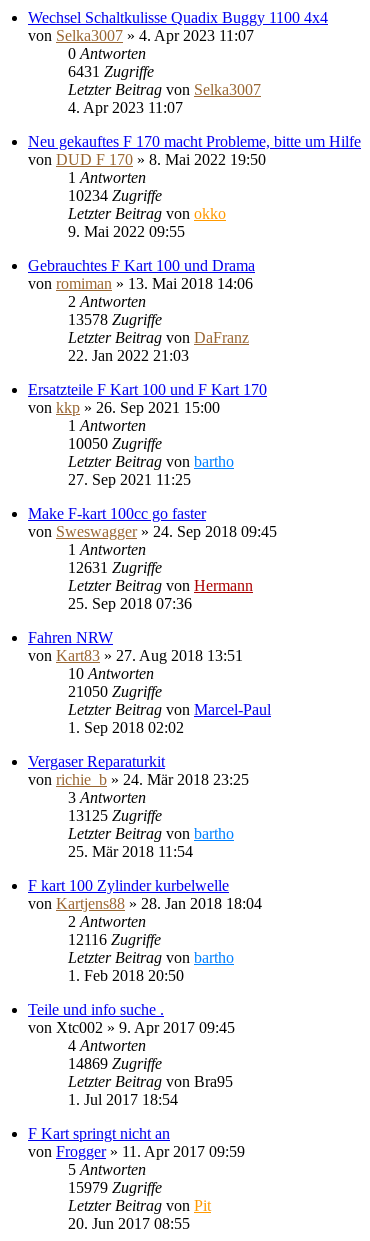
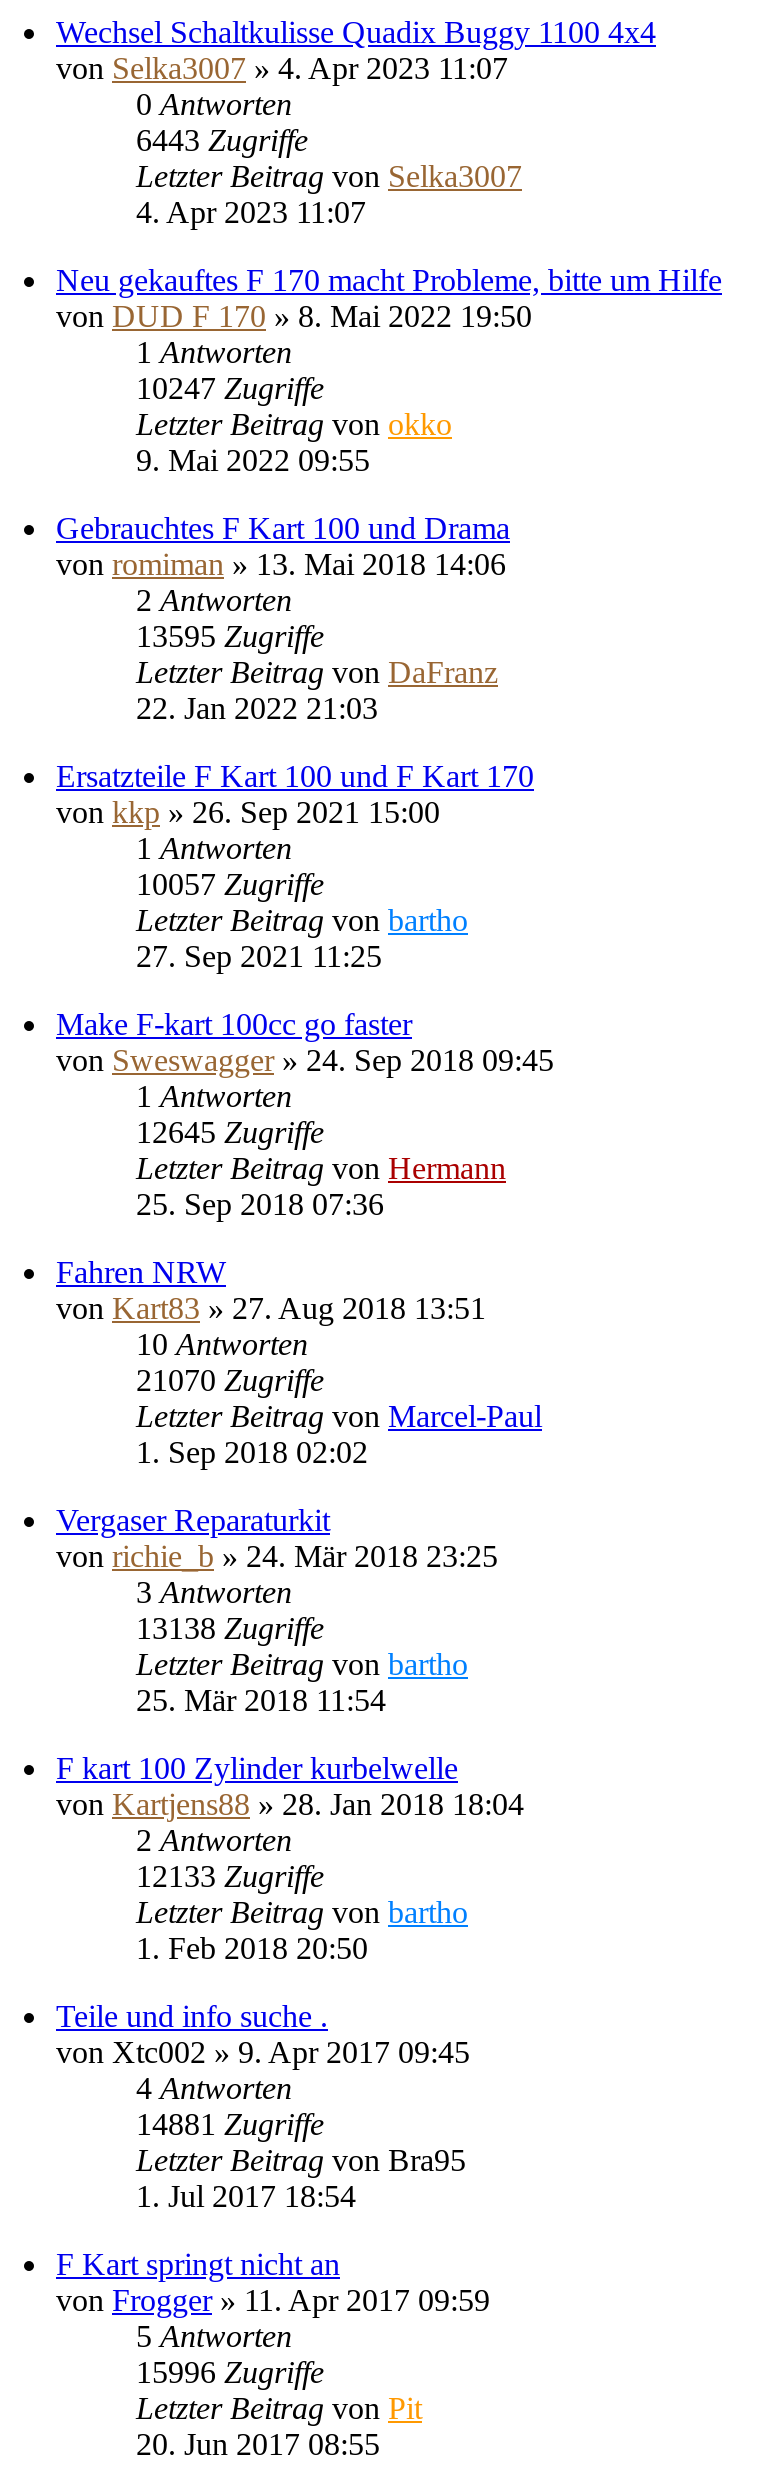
- 6431 Zugriffe
+ 6443 Zugriffe

- 10234 Zugriffe
+ 10247 Zugriffe

- 13578 Zugriffe
+ 13595 Zugriffe

- 10050 Zugriffe
+ 10057 Zugriffe

- 12631 Zugriffe
+ 12645 Zugriffe

- 21050 Zugriffe
+ 21070 Zugriffe

- 13125 Zugriffe
+ 13138 Zugriffe

- 12116 Zugriffe
+ 12133 Zugriffe

- 14869 Zugriffe
+ 14881 Zugriffe

- 15979 Zugriffe
+ 15996 Zugriffe
